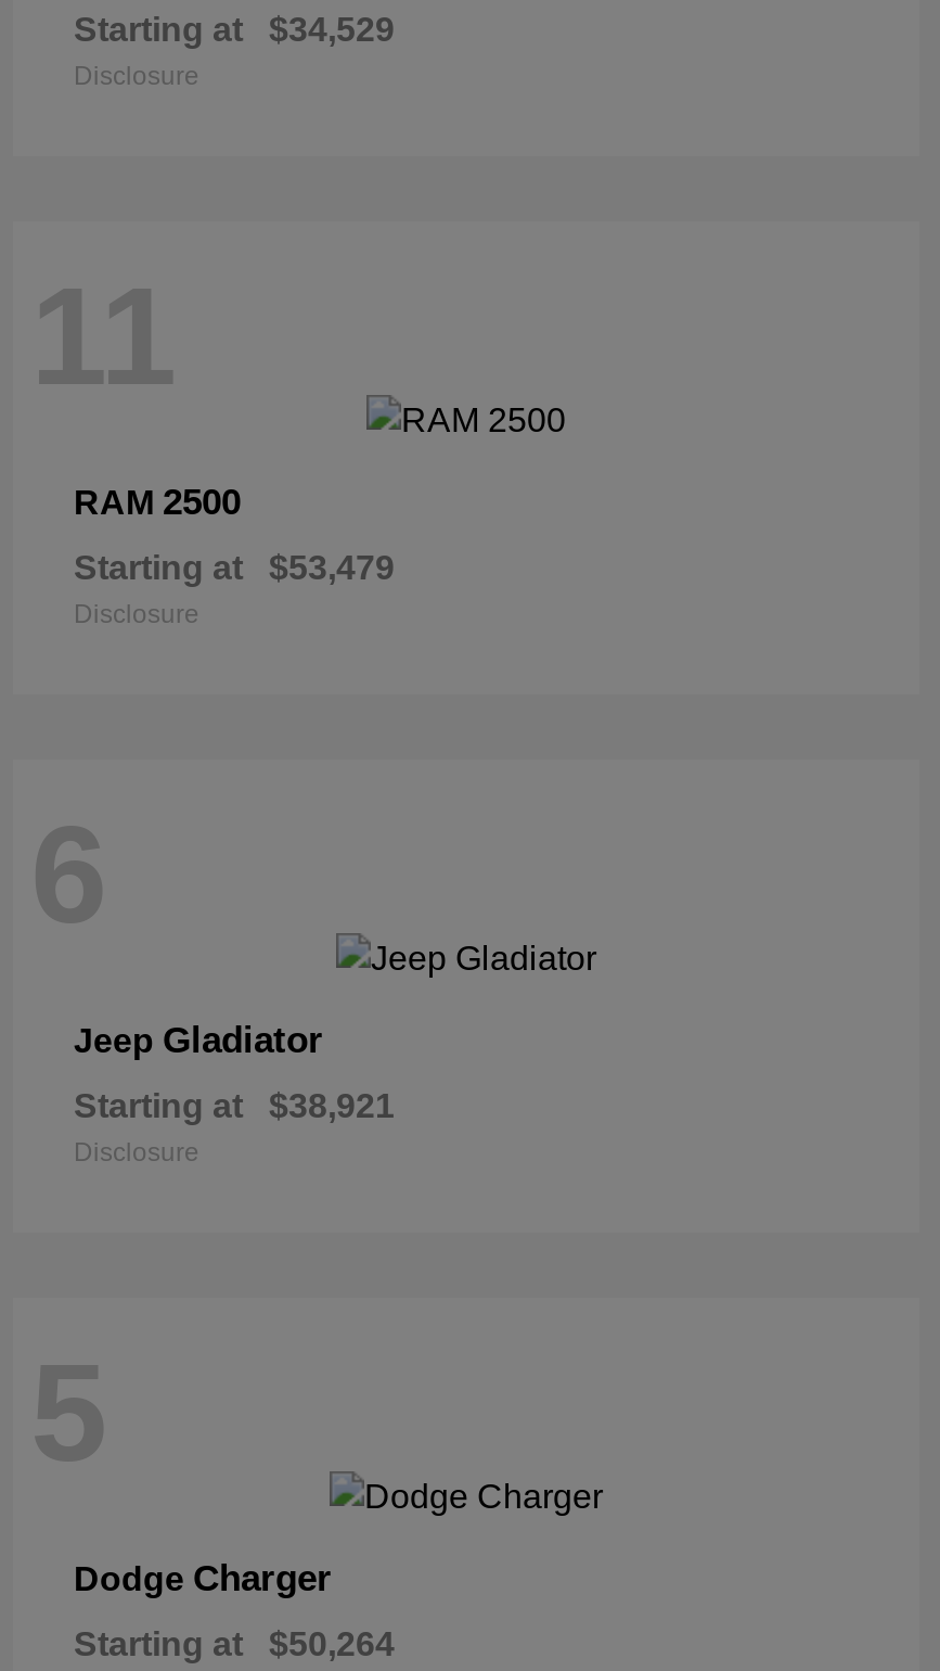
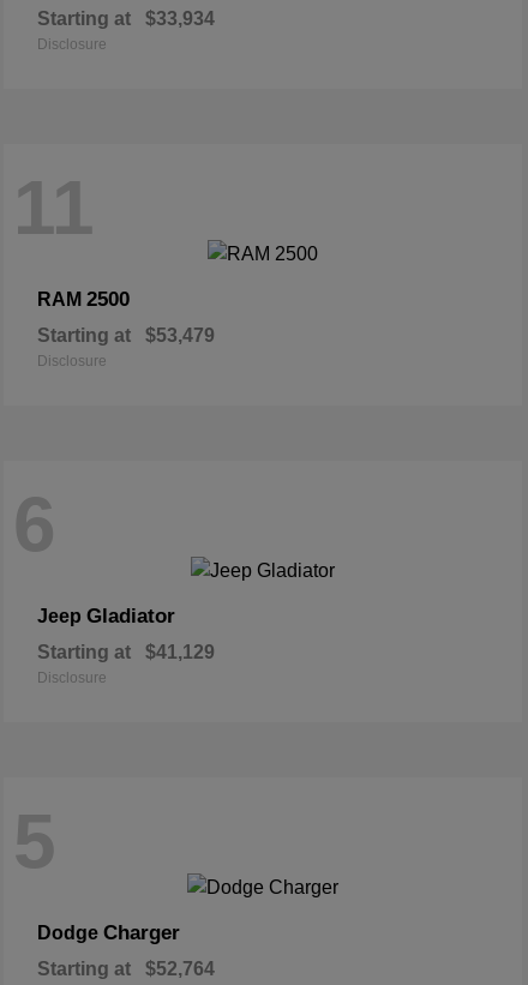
- Starting at $34,529
+ Starting at $33,934

- Starting at $38,921
+ Starting at $41,129

- Starting at $50,264
+ Starting at $52,764
